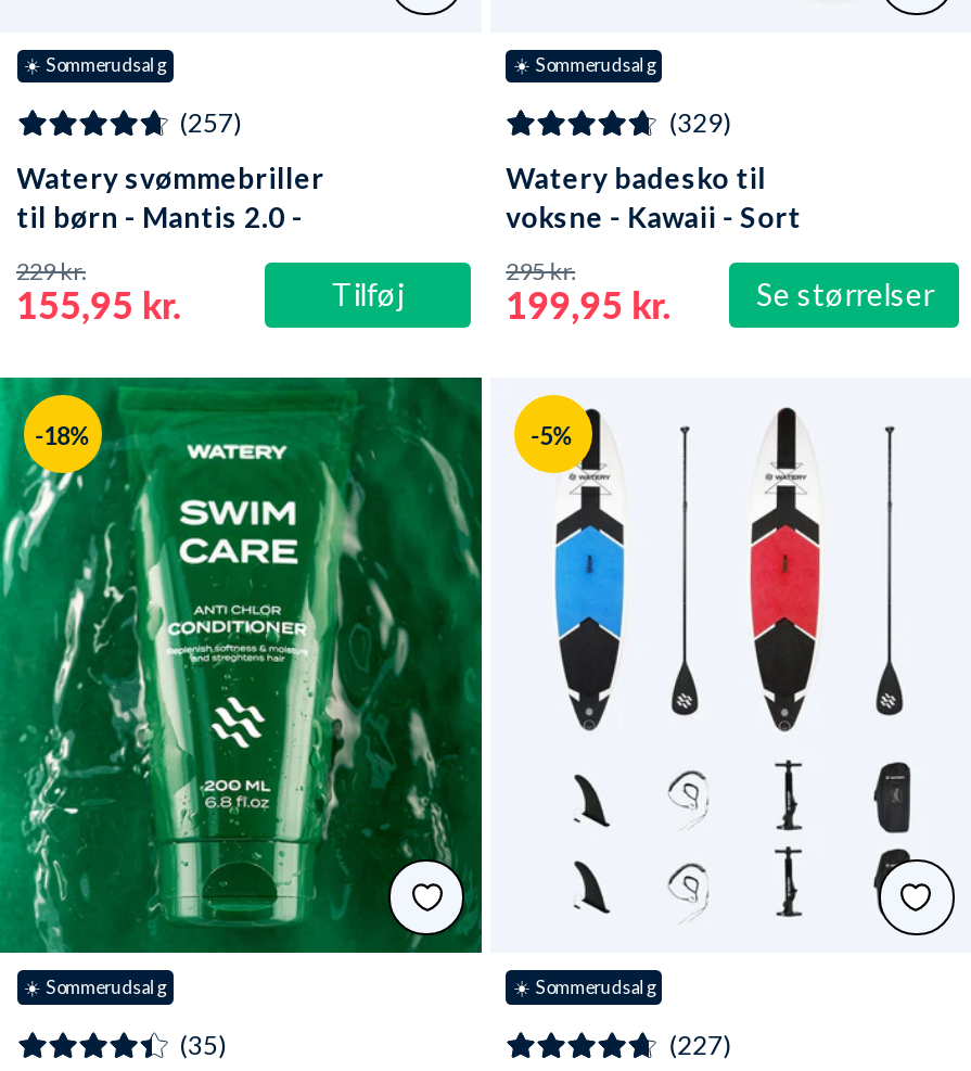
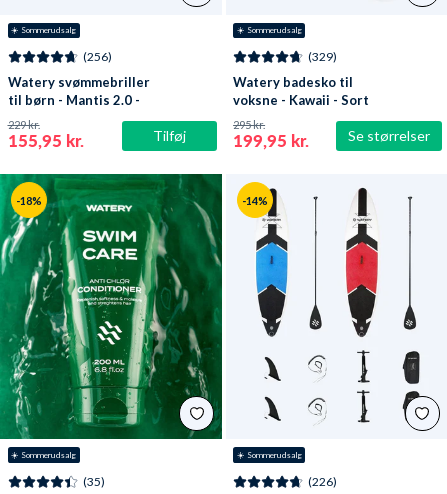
- (257)
+ (256)

- -5%
+ -14%

- (227)
+ (226)
